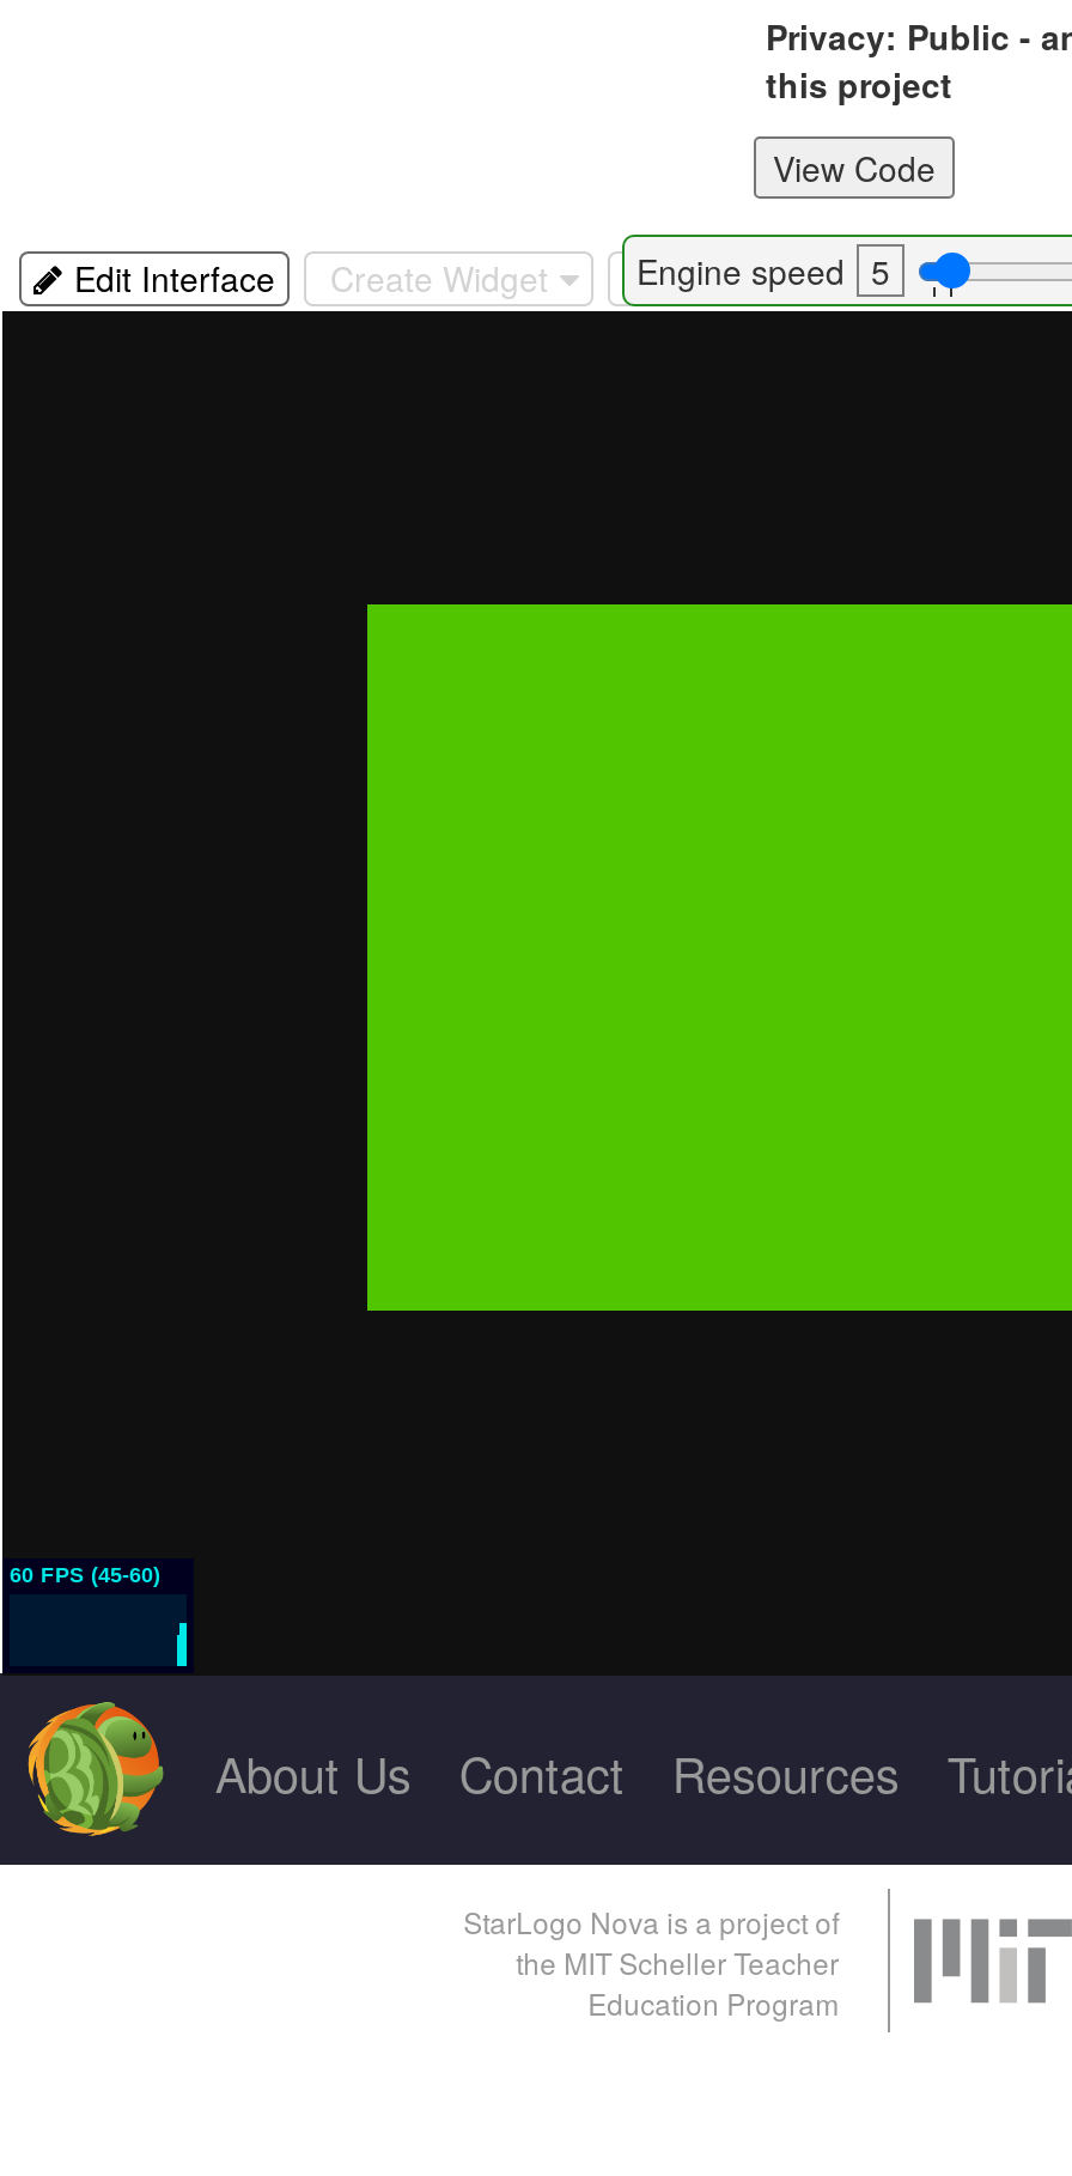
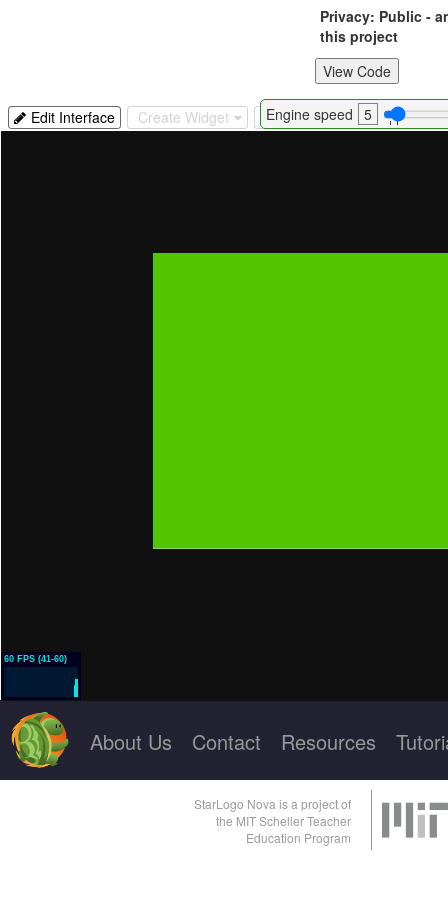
- 60 FPS (45-60)
+ 60 FPS (41-60)
